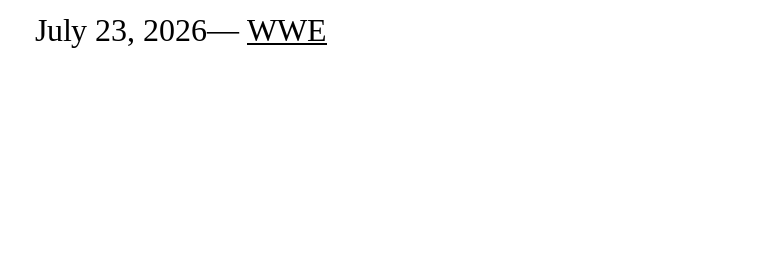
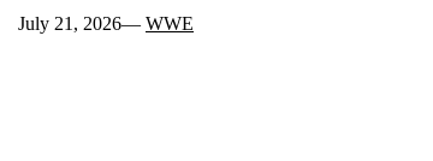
- July 23, 2026 WWE
+ July 21, 2026 WWE
